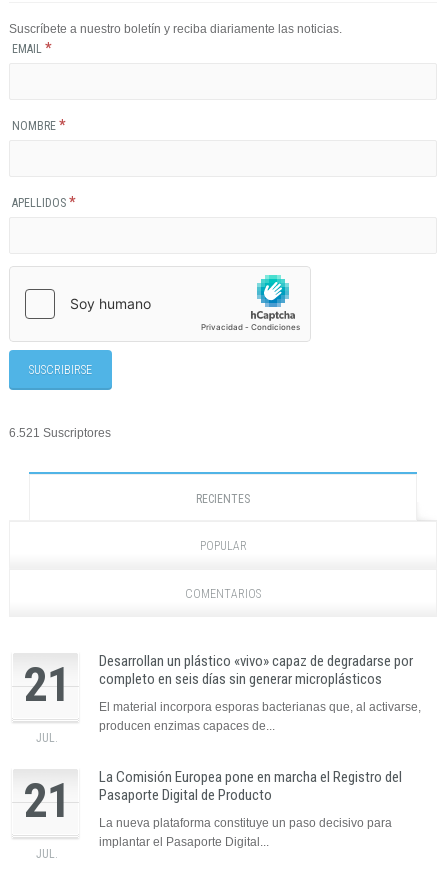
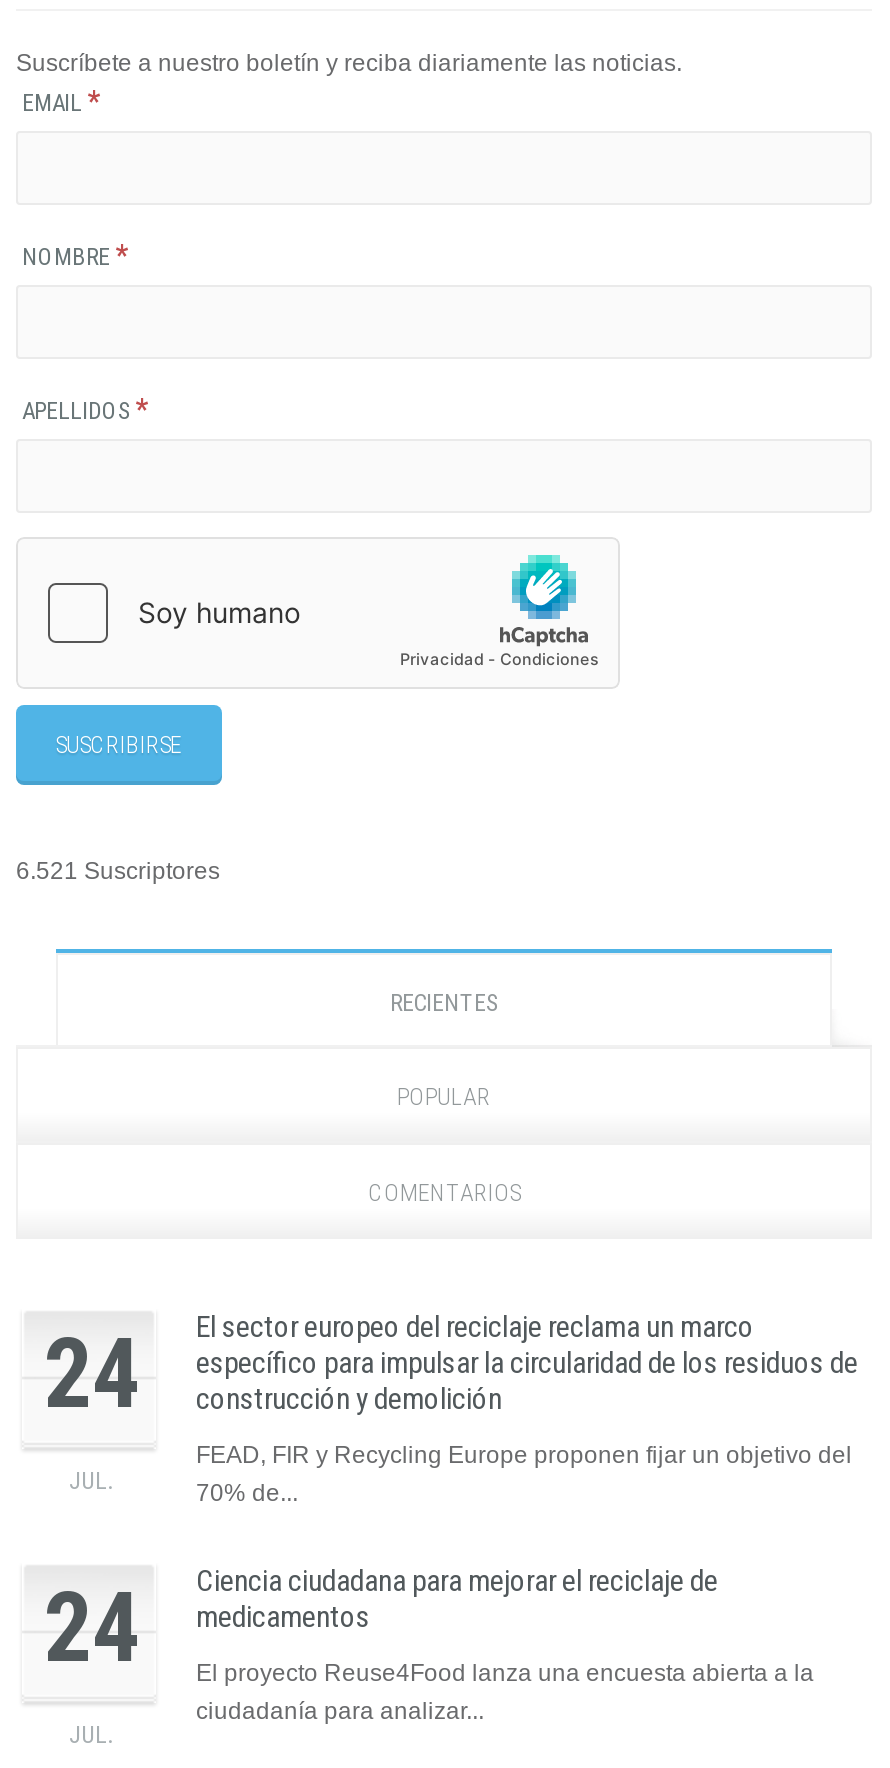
- 21
+ 24

- Desarrollan un plástico «vivo» capaz de degradarse por
- completo en seis días sin generar microplásticos
+ El sector europeo del reciclaje reclama un marco
+ específico para impulsar la circularidad de los residuos de
+ construcción y demolición

- El material incorpora esporas bacterianas que, al activarse,
- producen enzimas capaces de...
+ FEAD, FIR y Recycling Europe proponen fijar un objetivo del
+ 70% de...

- 21
+ 24

- La Comisión Europea pone en marcha el Registro del
- Pasaporte Digital de Producto
+ Ciencia ciudadana para mejorar el reciclaje de
+ medicamentos

- La nueva plataforma constituye un paso decisivo para
- implantar el Pasaporte Digital...
+ El proyecto Reuse4Food lanza una encuesta abierta a la
+ ciudadanía para analizar...
